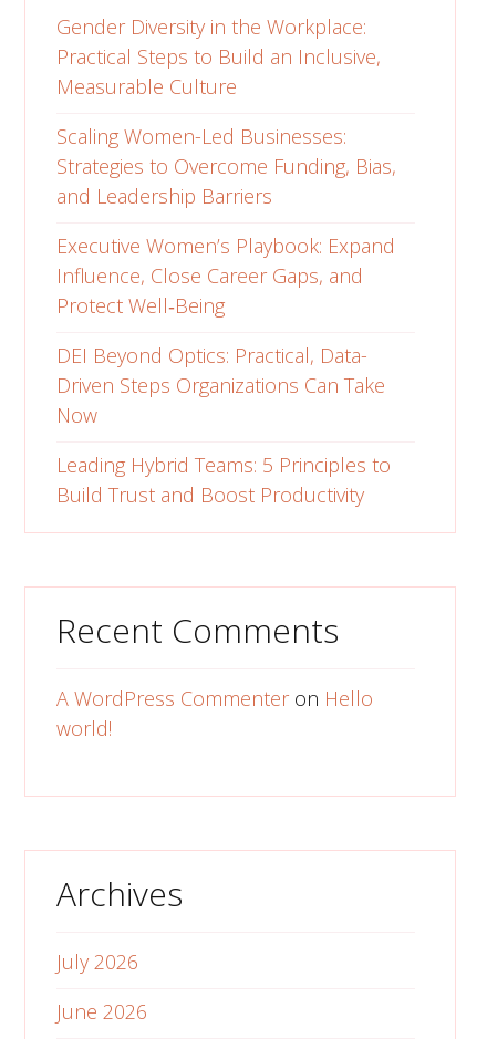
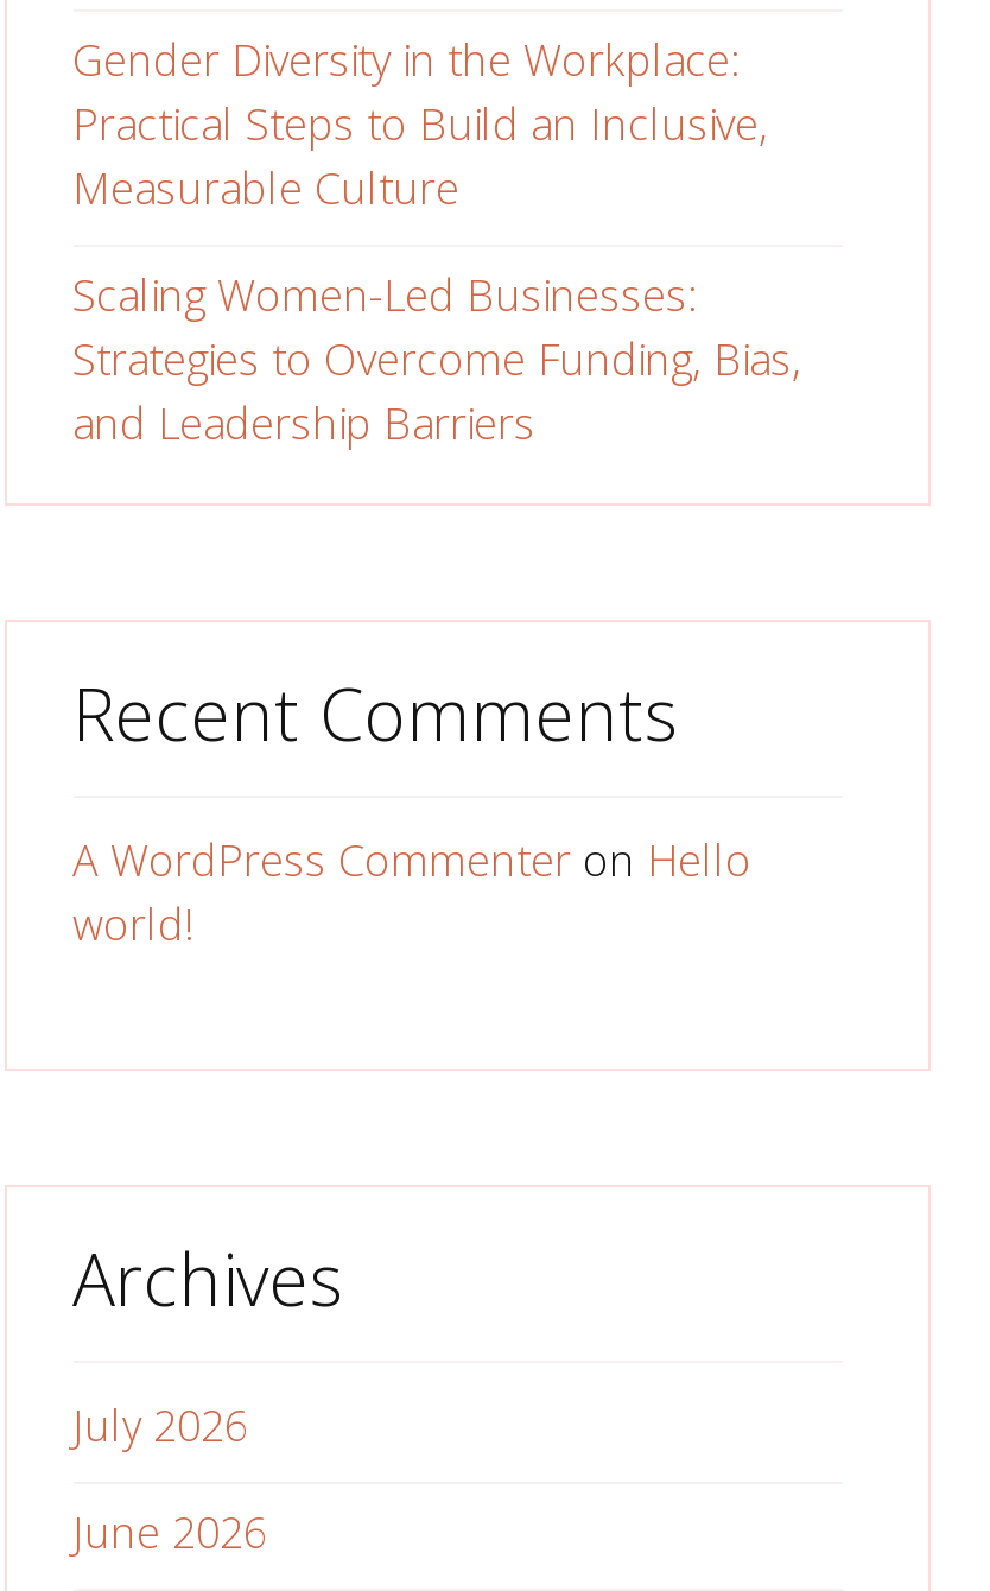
- Executive Women’s Playbook: Expand
- Influence, Close Career Gaps, and
- Protect Well‑Being
- DEI Beyond Optics: Practical, Data-
- Driven Steps Organizations Can Take
- Now
- Leading Hybrid Teams: 5 Principles to
- Build Trust and Boost Productivity
